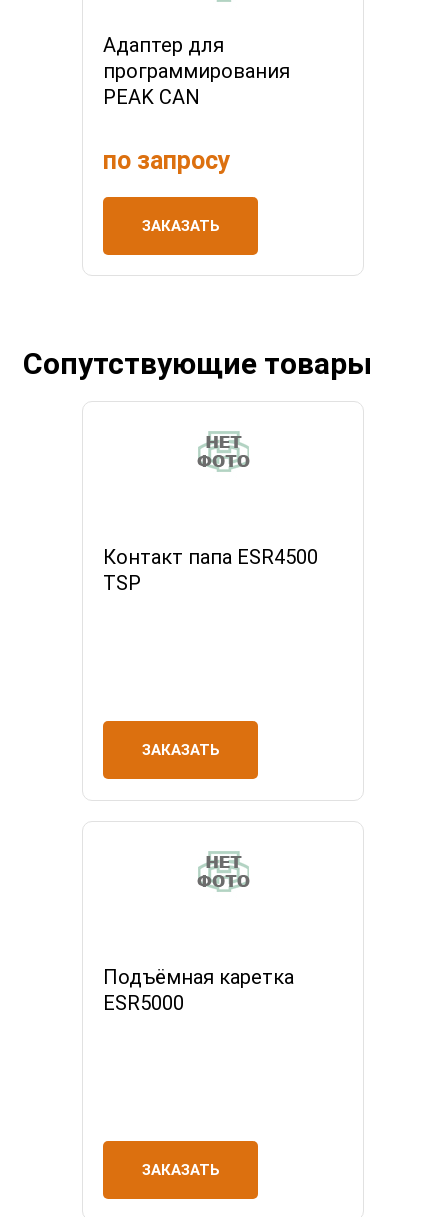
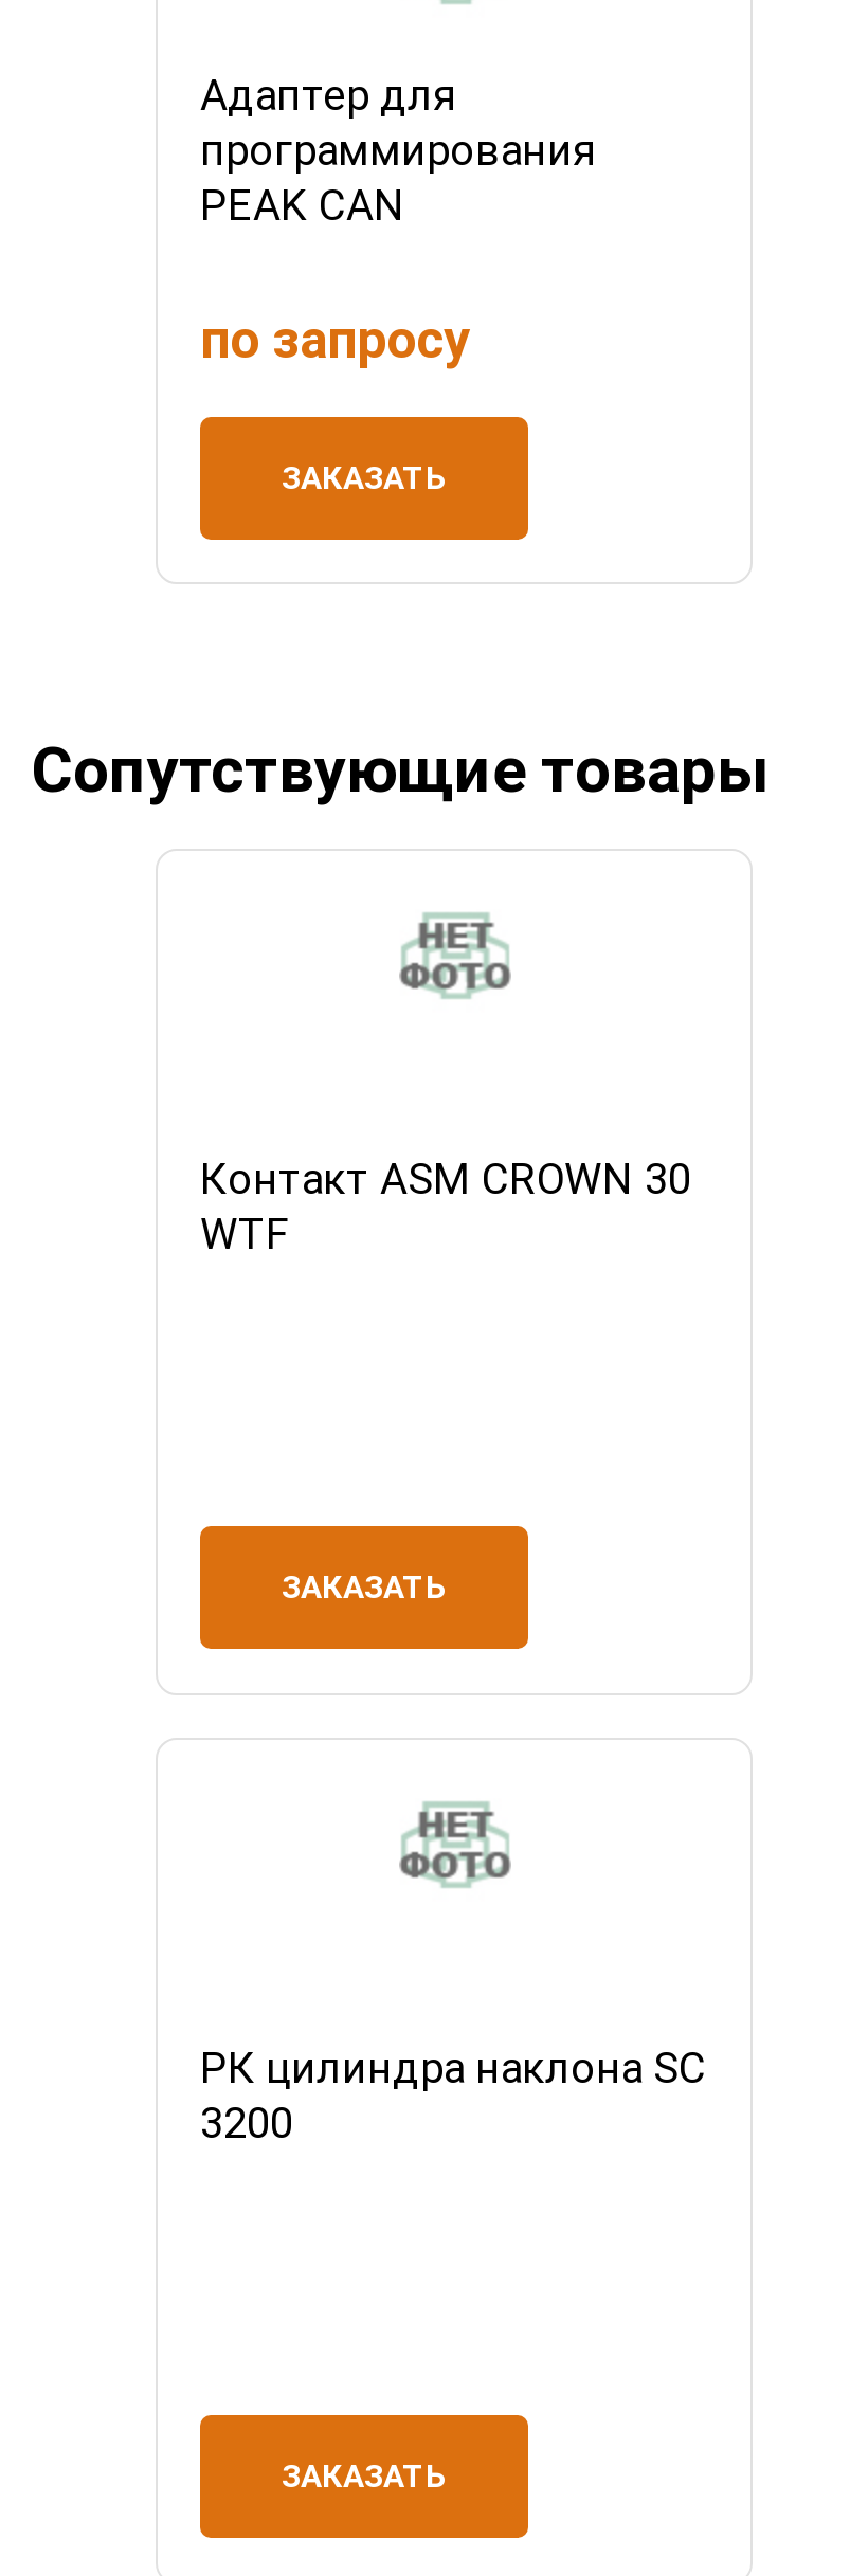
- Контакт папа ESR4500
- TSP
+ Контакт ASM CROWN 30
+ WTF

- Подъёмная каретка
- ESR5000
+ РК цилиндра наклона SC
+ 3200
